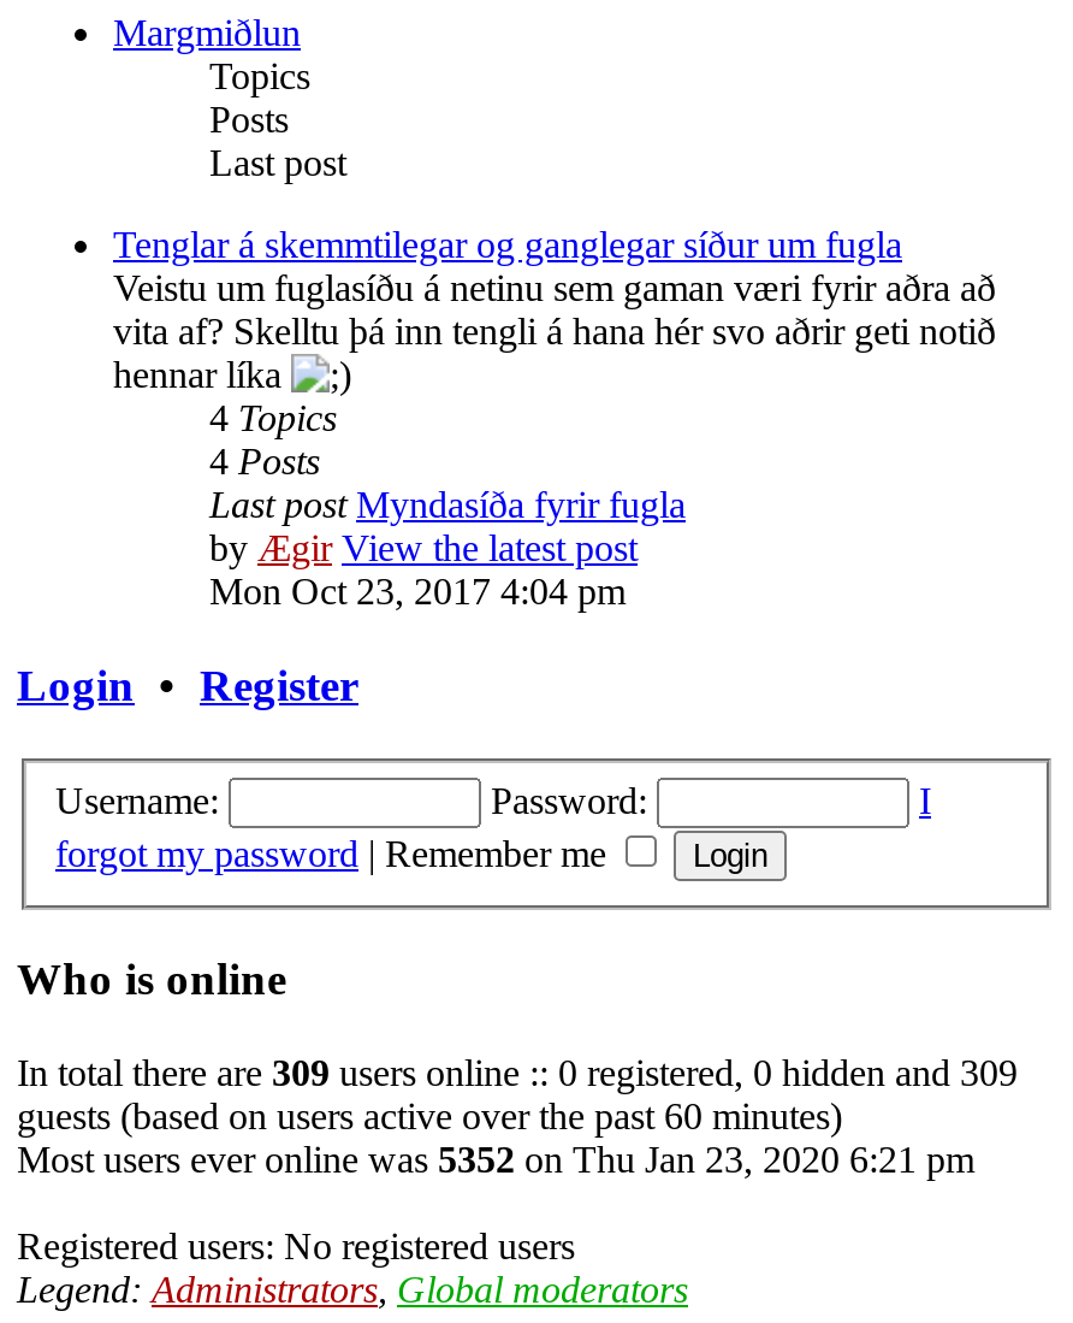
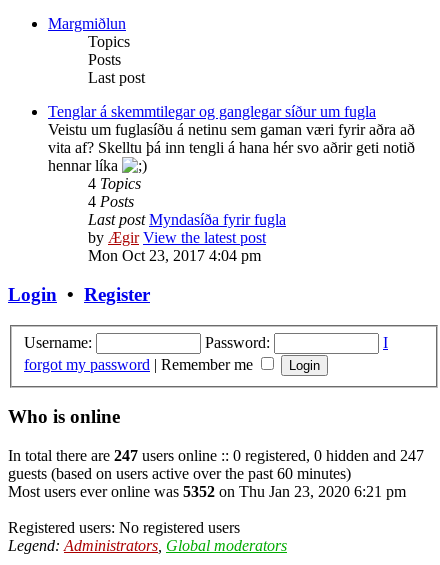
- In total there are 309 users online :: 0 registered, 0 hidden and 309
+ In total there are 247 users online :: 0 registered, 0 hidden and 247
